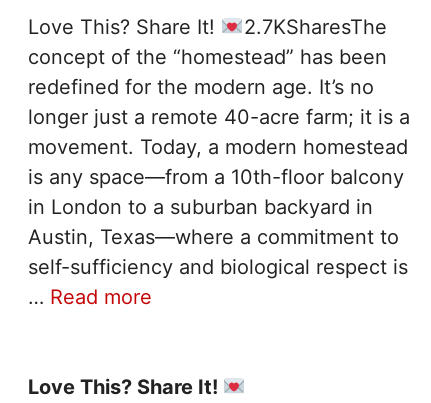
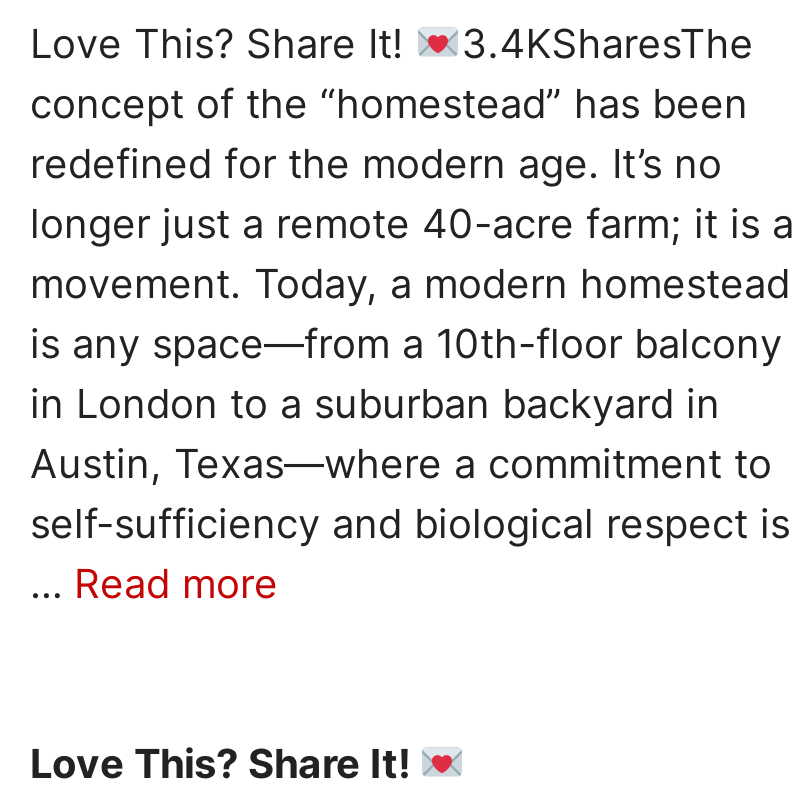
- Love This? Share It! 2.7KSharesThe
+ Love This? Share It! 3.4KSharesThe
